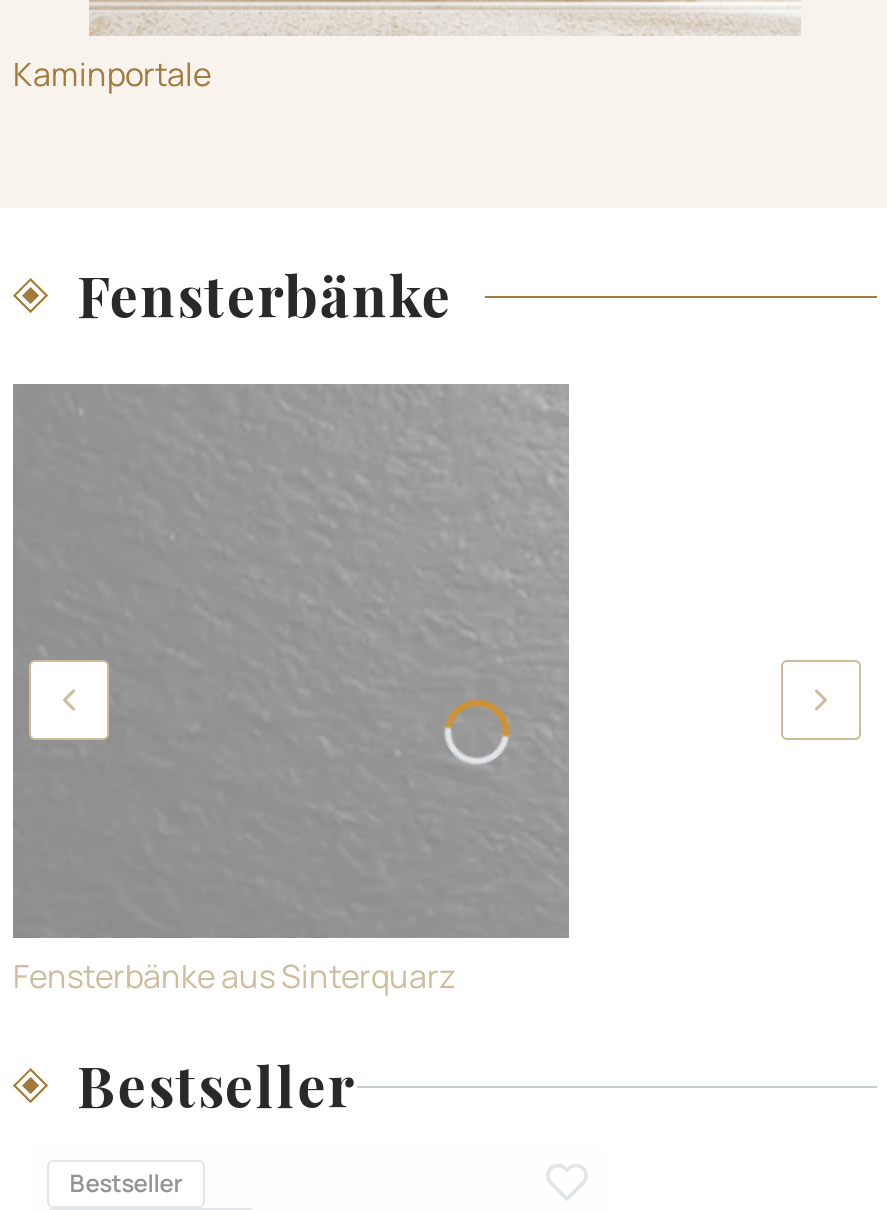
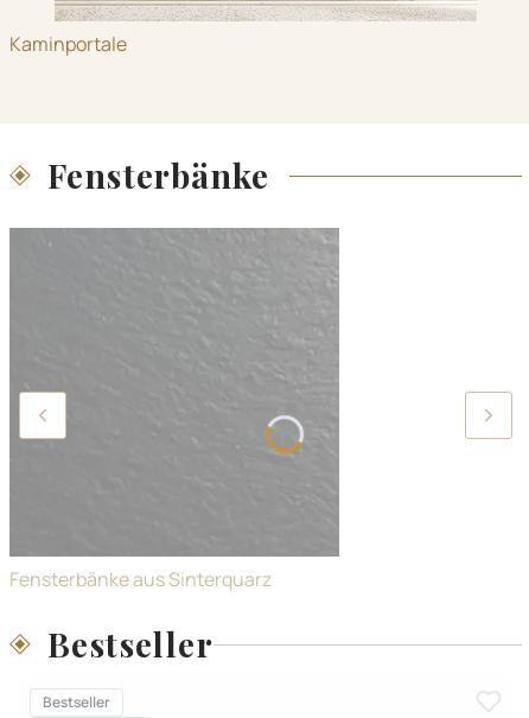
- [image]
+ [image]
